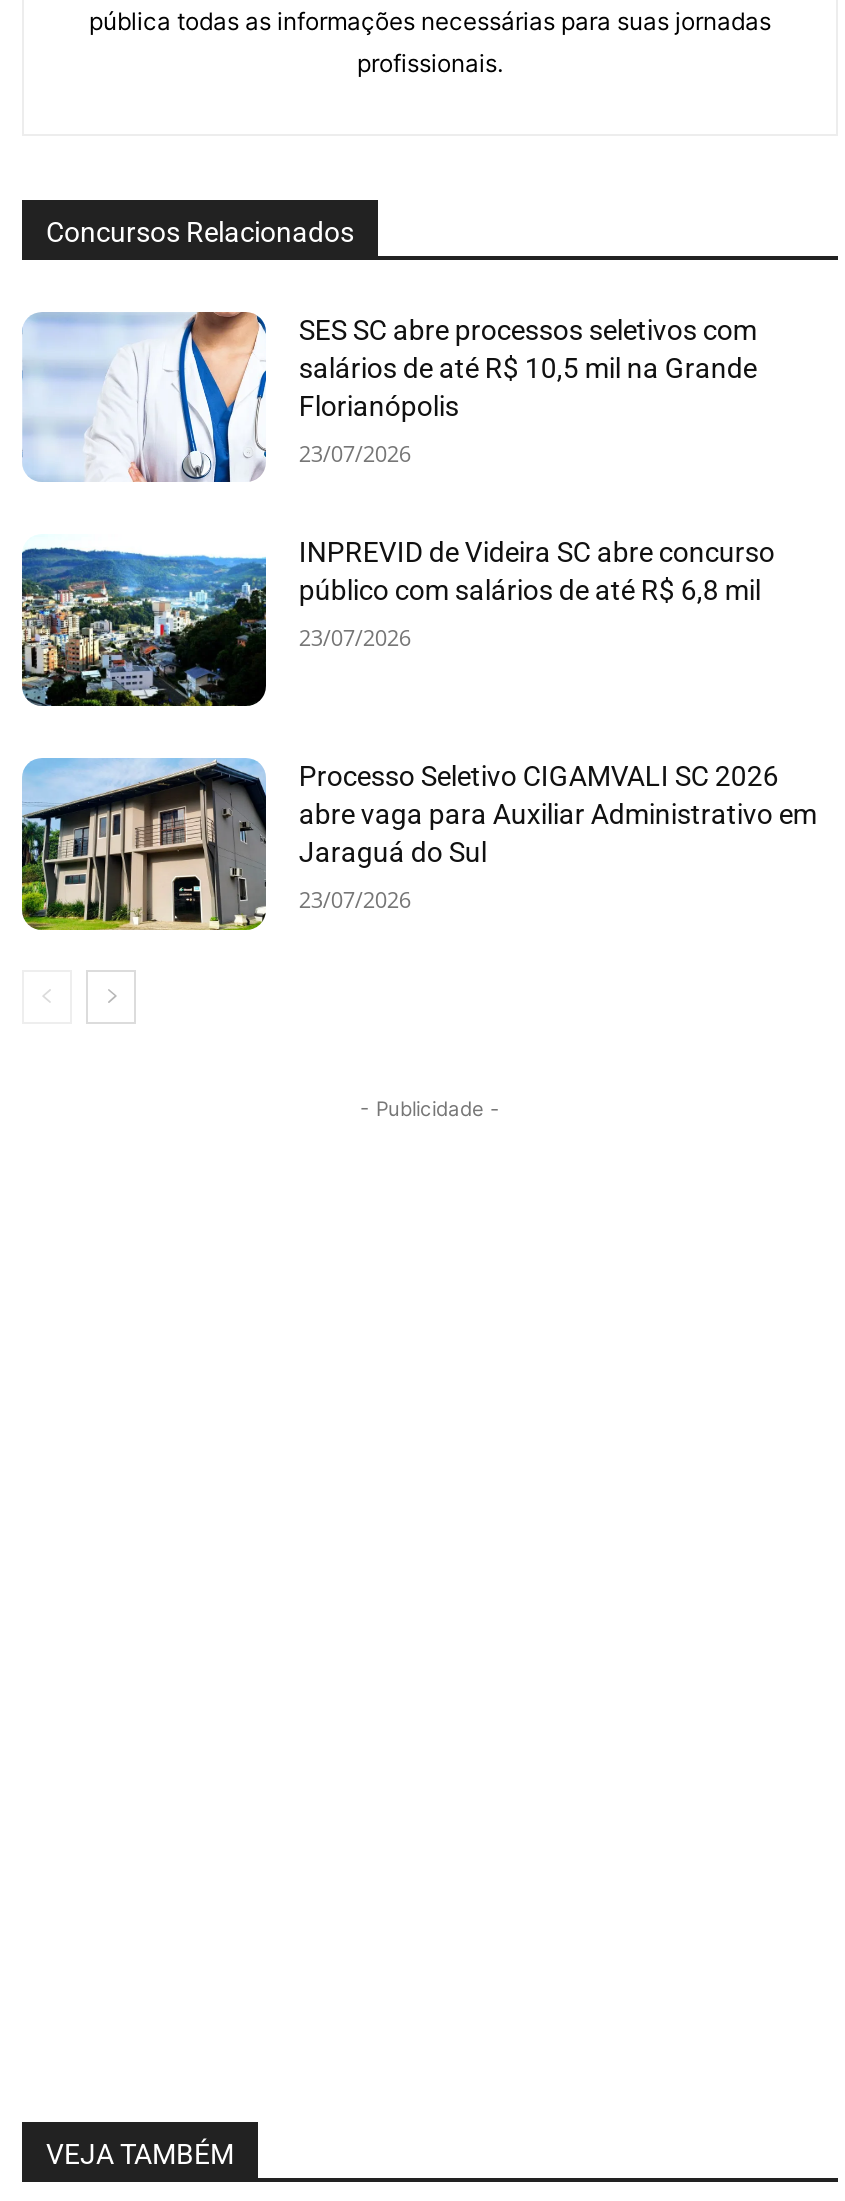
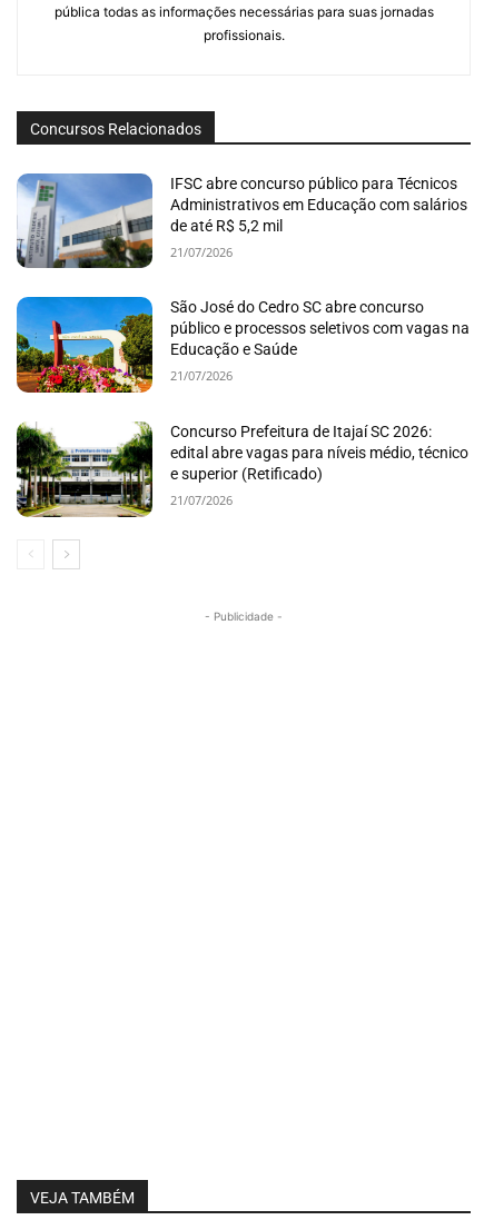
- [image]
- SES SC abre processos seletivos com
- salários de até R$ 10,5 mil na Grande
- Florianópolis
+ [image]
+ IFSC abre concurso público para Técnicos
+ Administrativos em Educação com salários
+ de até R$ 5,2 mil

- 23/07/2026
+ 21/07/2026

- [image]
- INPREVID de Videira SC abre concurso
- público com salários de até R$ 6,8 mil
+ [image]
+ São José do Cedro SC abre concurso
+ público e processos seletivos com vagas na
+ Educação e Saúde

- 23/07/2026
+ 21/07/2026

- [image]
- Processo Seletivo CIGAMVALI SC 2026
- abre vaga para Auxiliar Administrativo em
- Jaraguá do Sul
+ [image]
+ Concurso Prefeitura de Itajaí SC 2026:
+ edital abre vagas para níveis médio, técnico
+ e superior (Retificado)

- 23/07/2026
+ 21/07/2026
